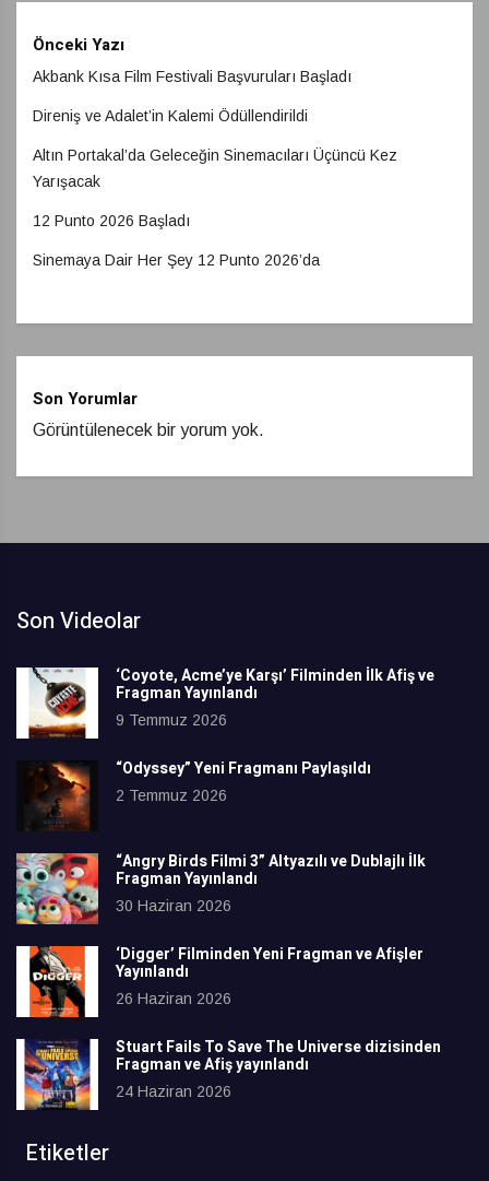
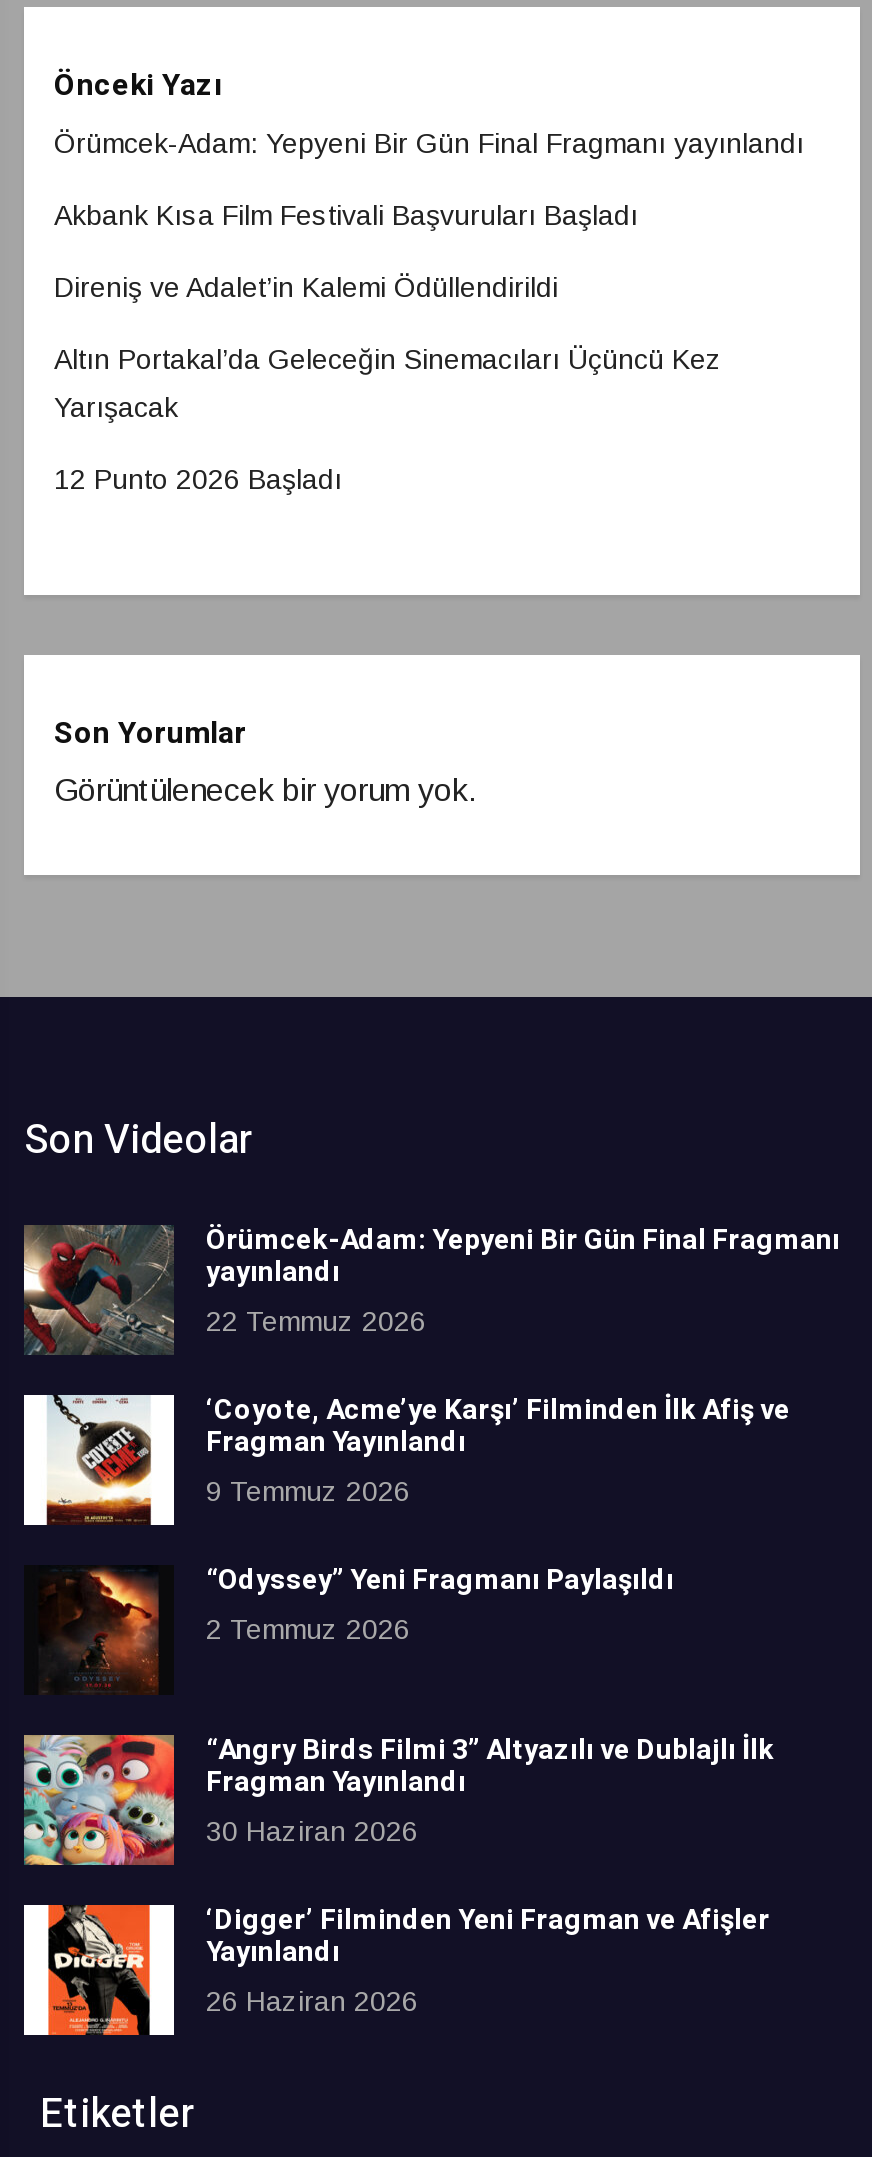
+ Örümcek-Adam: Yepyeni Bir Gün Final Fragmanı yayınlandı

moved down: Akbank Kısa Film Festivali Başvuruları Başladı | Direniş ve Adalet’in Kalemi Ödüllendirildi | Altın Portakal’da Geleceğin Sinemacıları Üçüncü Kez | Yarışacak | 12 Punto 2026 Başladı

- Sinemaya Dair Her Şey 12 Punto 2026’da

+ [image]
+ Örümcek-Adam: Yepyeni Bir Gün Final Fragmanı
+ yayınlandı
+ 22 Temmuz 2026

moved down: [image] | ‘Coyote, Acme’ye Karşı’ Filminden İlk Afiş ve | Fragman Yayınlandı | ... | Yayınlandı | 26 Haziran 2026

- [image]
- Stuart Fails To Save The Universe dizisinden
- Fragman ve Afiş yayınlandı
- 24 Haziran 2026
